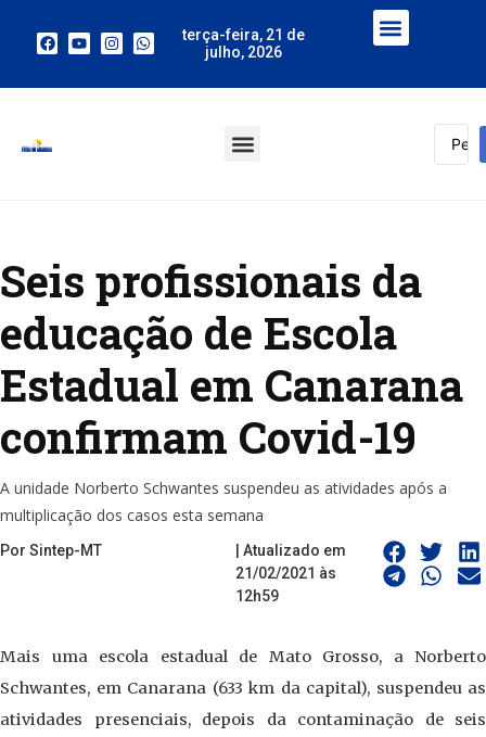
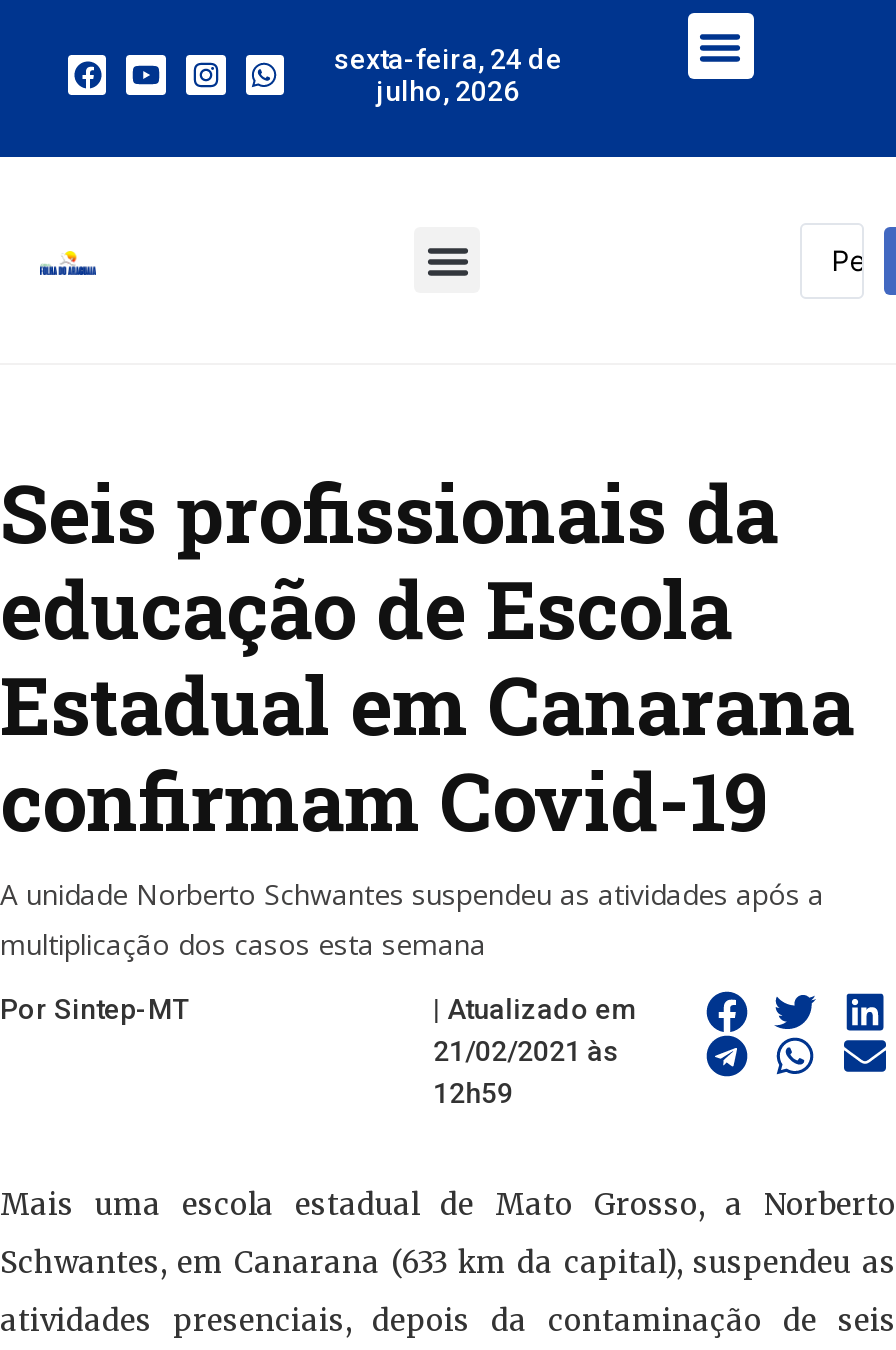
- terça-feira, 21 de
+ sexta-feira, 24 de
